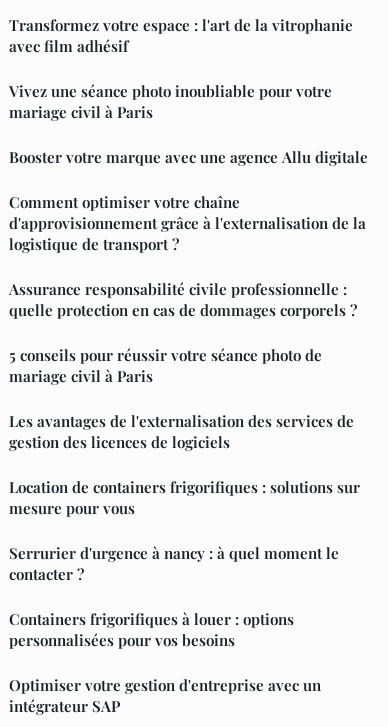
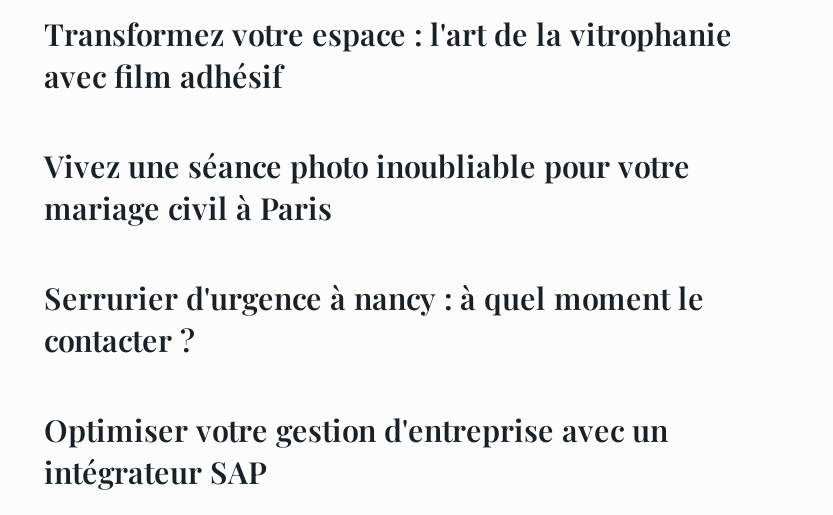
- Booster votre marque avec une agence Allu digitale
- Comment optimiser votre chaîne
- d'approvisionnement grâce à l'externalisation de la
- logistique de transport ?
- Assurance responsabilité civile professionnelle :
- quelle protection en cas de dommages corporels ?
- 5 conseils pour réussir votre séance photo de
- mariage civil à Paris
- Les avantages de l'externalisation des services de
- gestion des licences de logiciels
- Location de containers frigorifiques : solutions sur
- mesure pour vous

- Containers frigorifiques à louer : options
- personnalisées pour vos besoins
